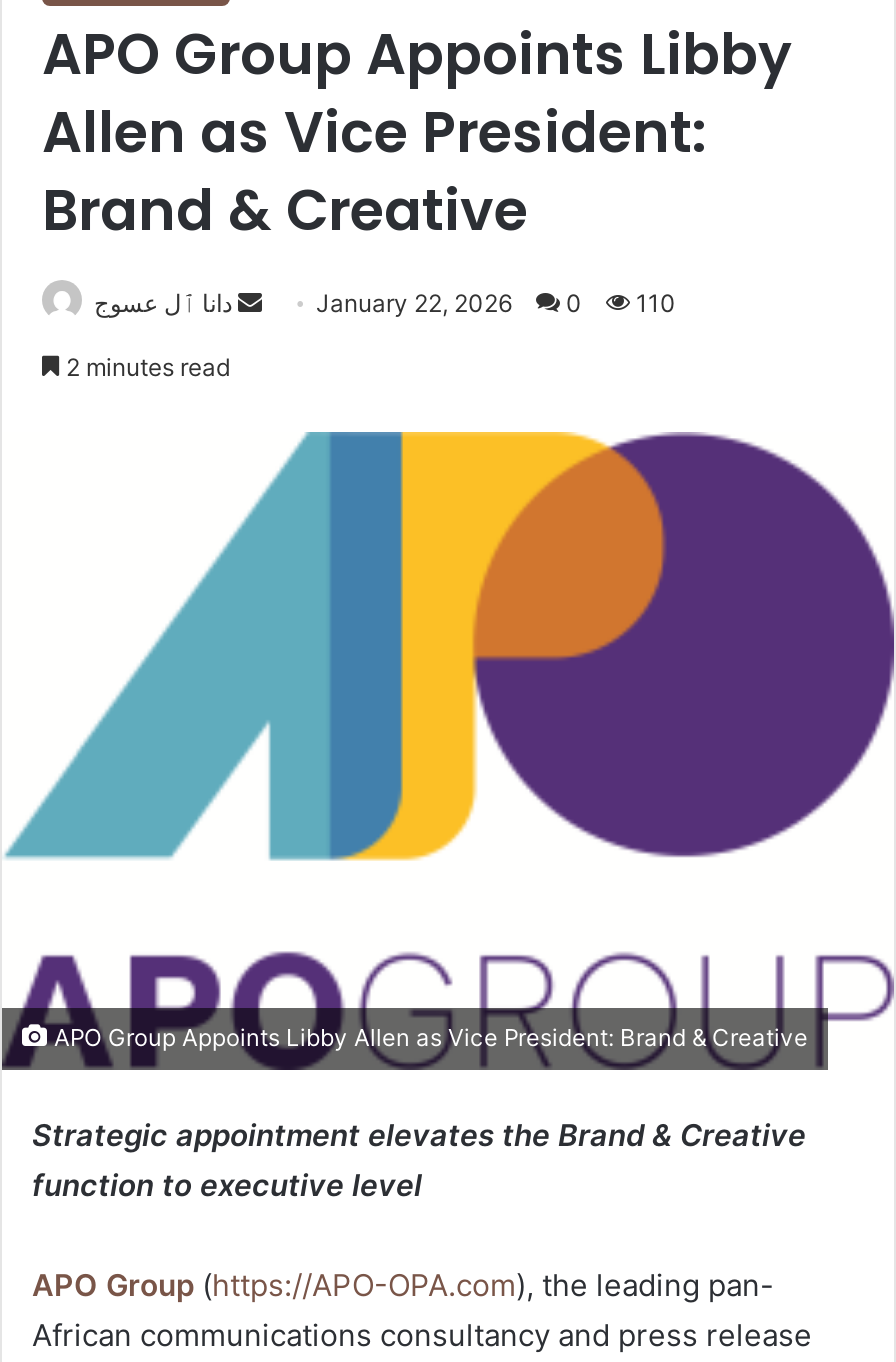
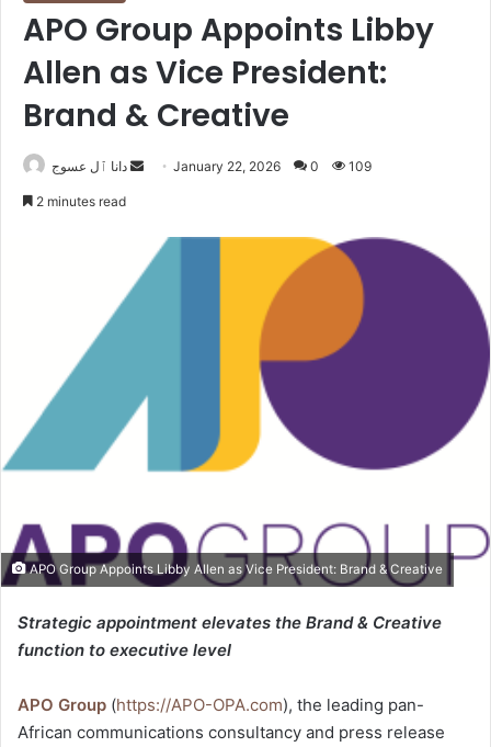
- 110
+ 109
